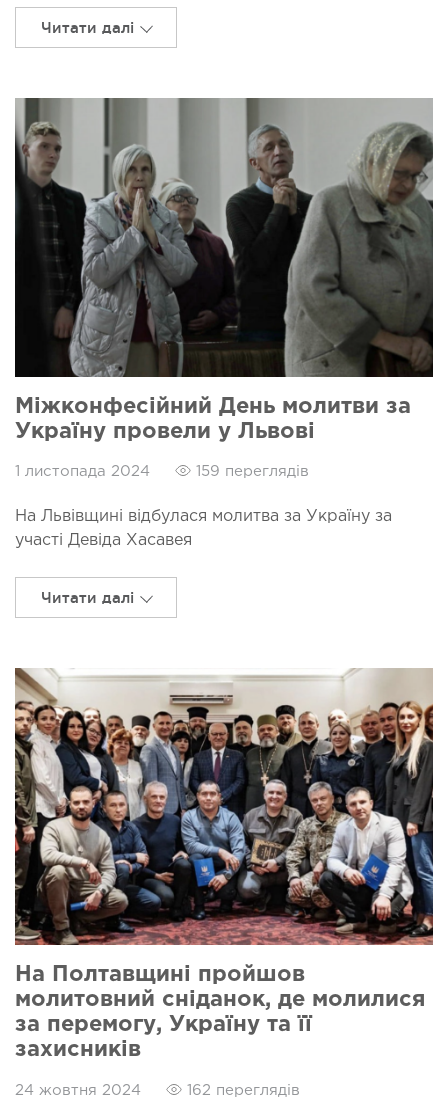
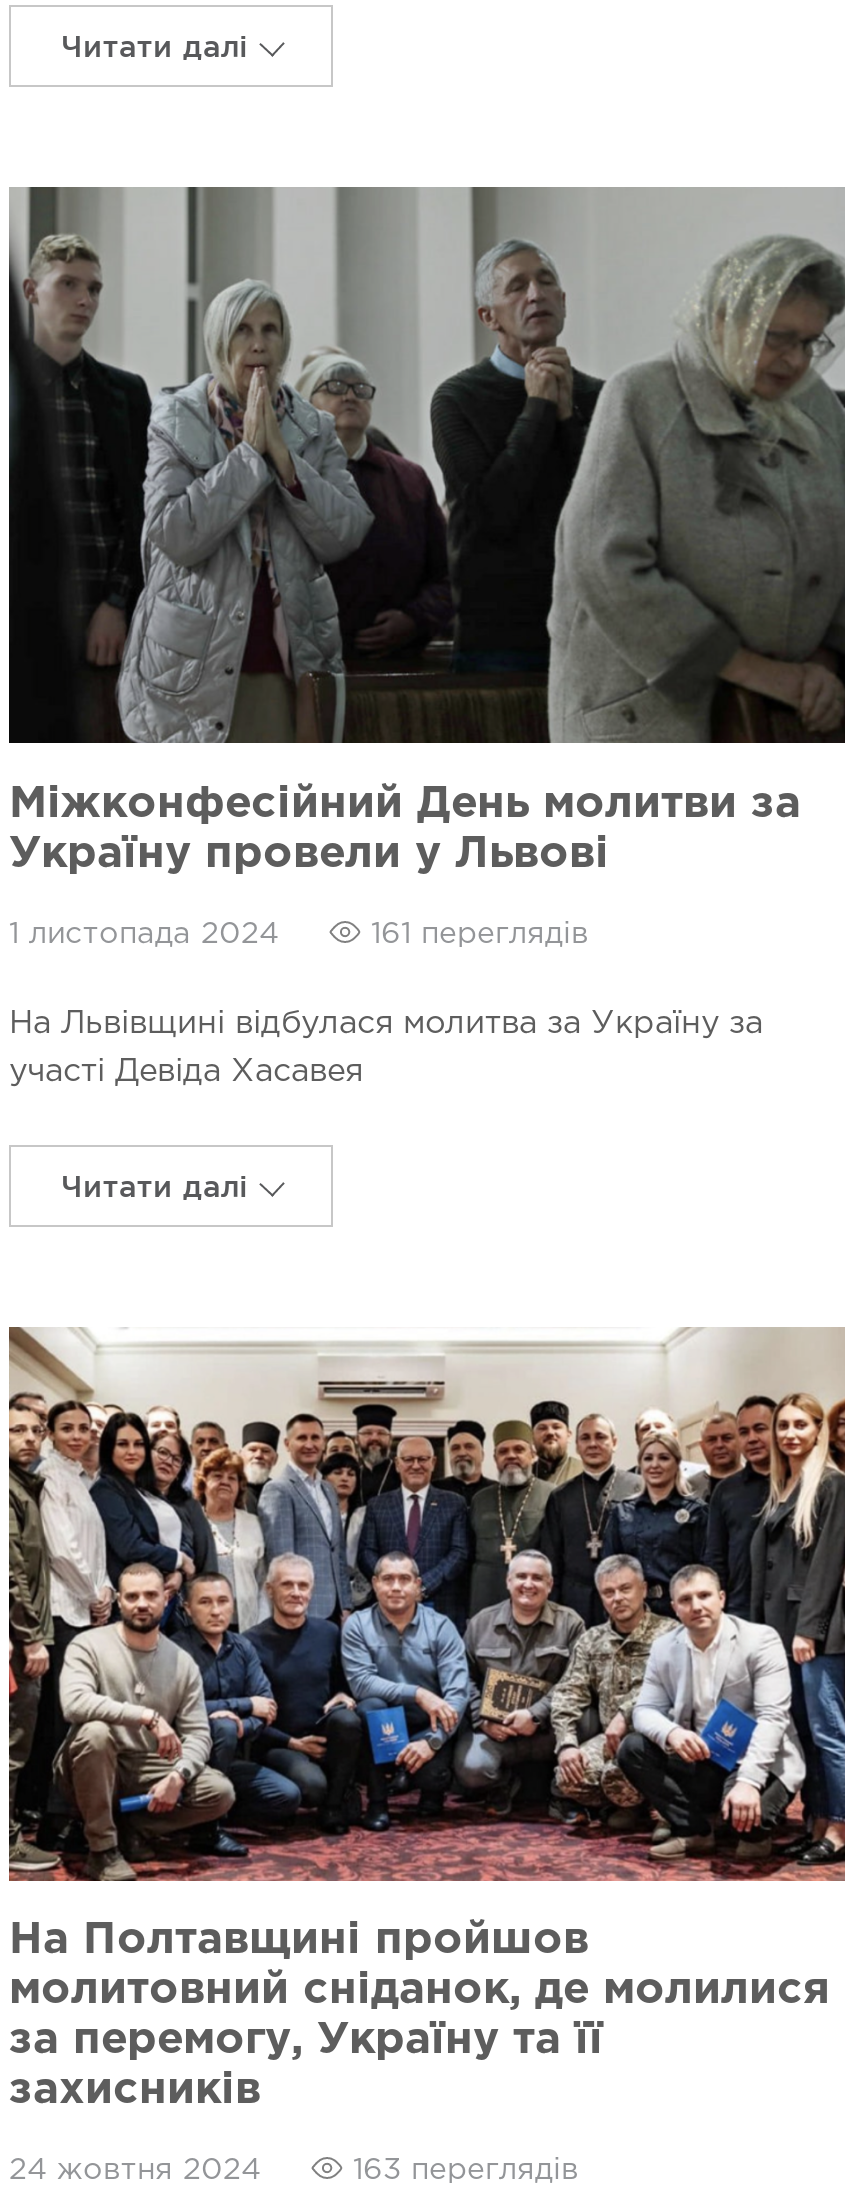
- 159 переглядів
+ 161 переглядів

- 162 переглядів
+ 163 переглядів
